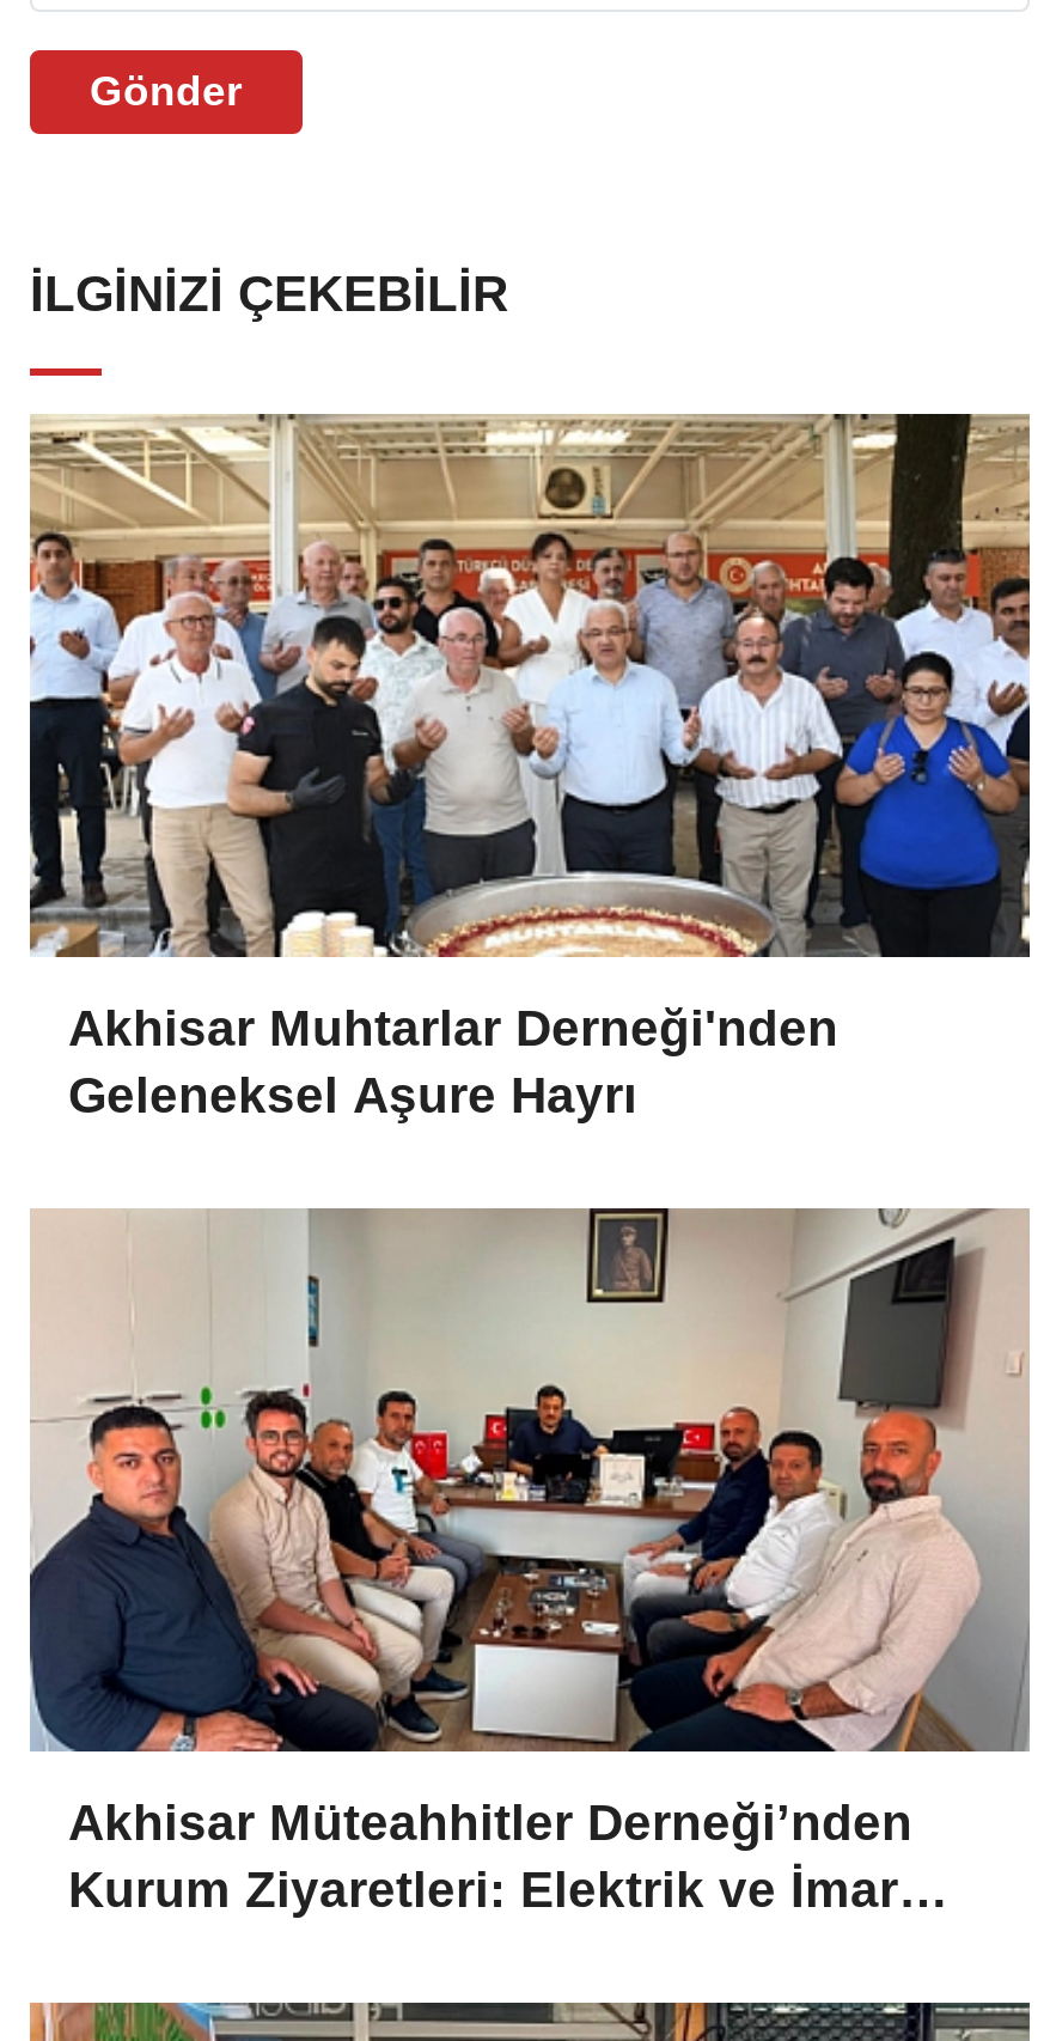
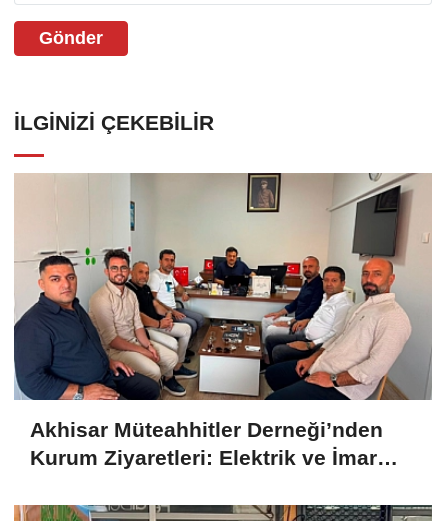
- [image]
- Akhisar Muhtarlar Derneği'nden
- Geleneksel Aşure Hayrı
